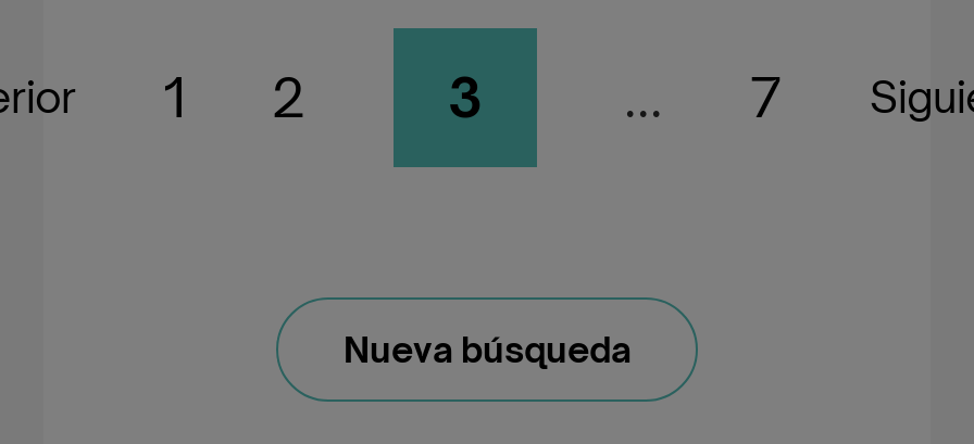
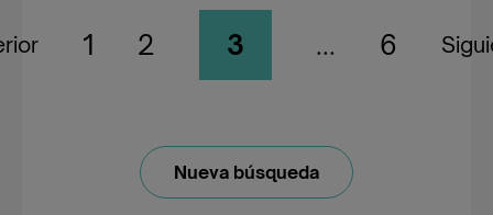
- 7
+ 6
